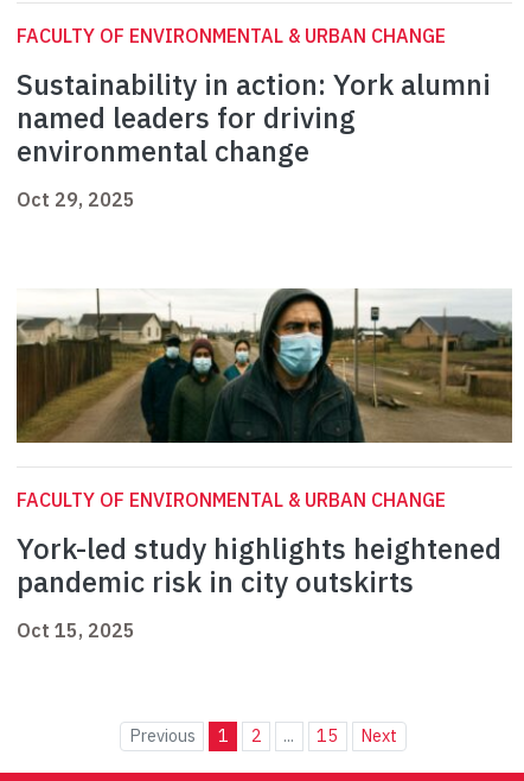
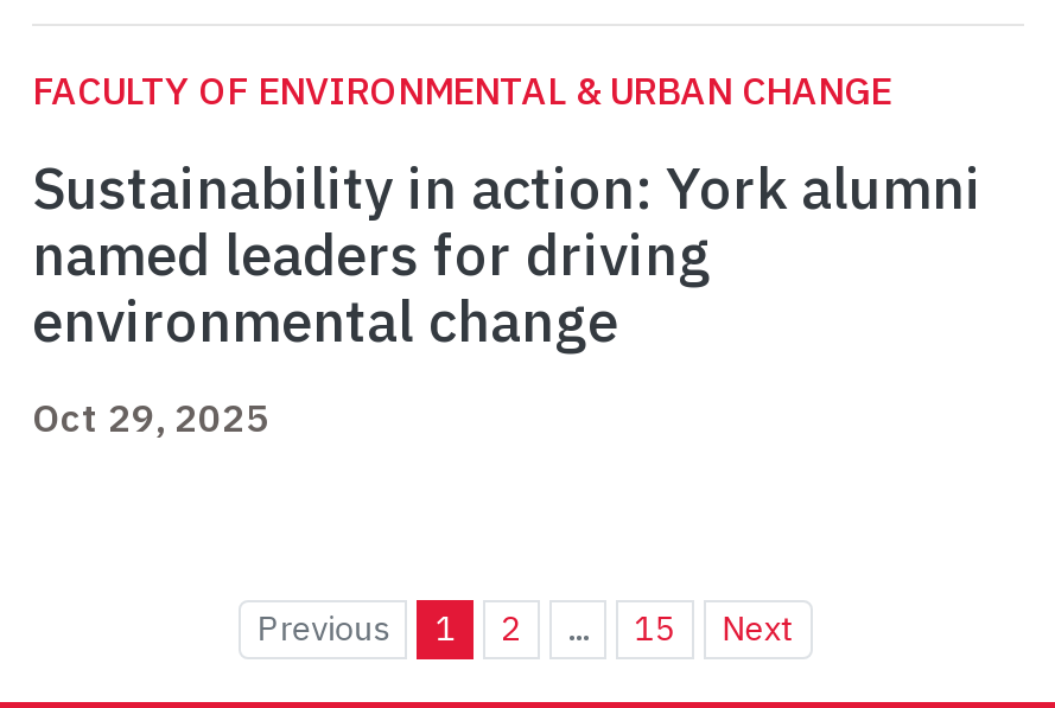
- [image]
- FACULTY OF ENVIRONMENTAL & URBAN CHANGE
- York-led study highlights heightened
- pandemic risk in city outskirts
- Oct 15, 2025
